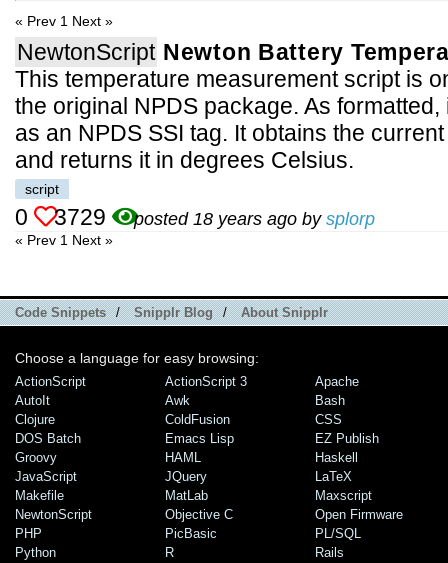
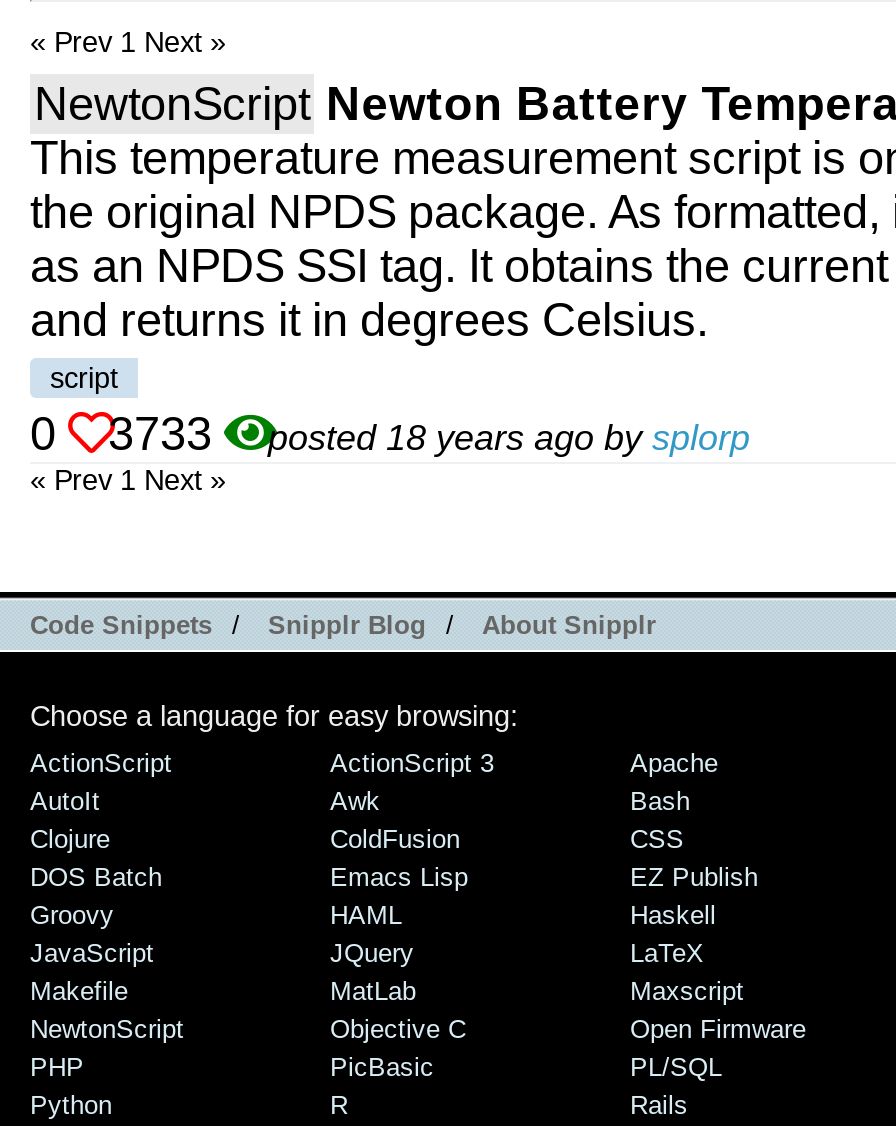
- 0 3729 posted 18 years ago by splorp
+ 0 3733 posted 18 years ago by splorp
